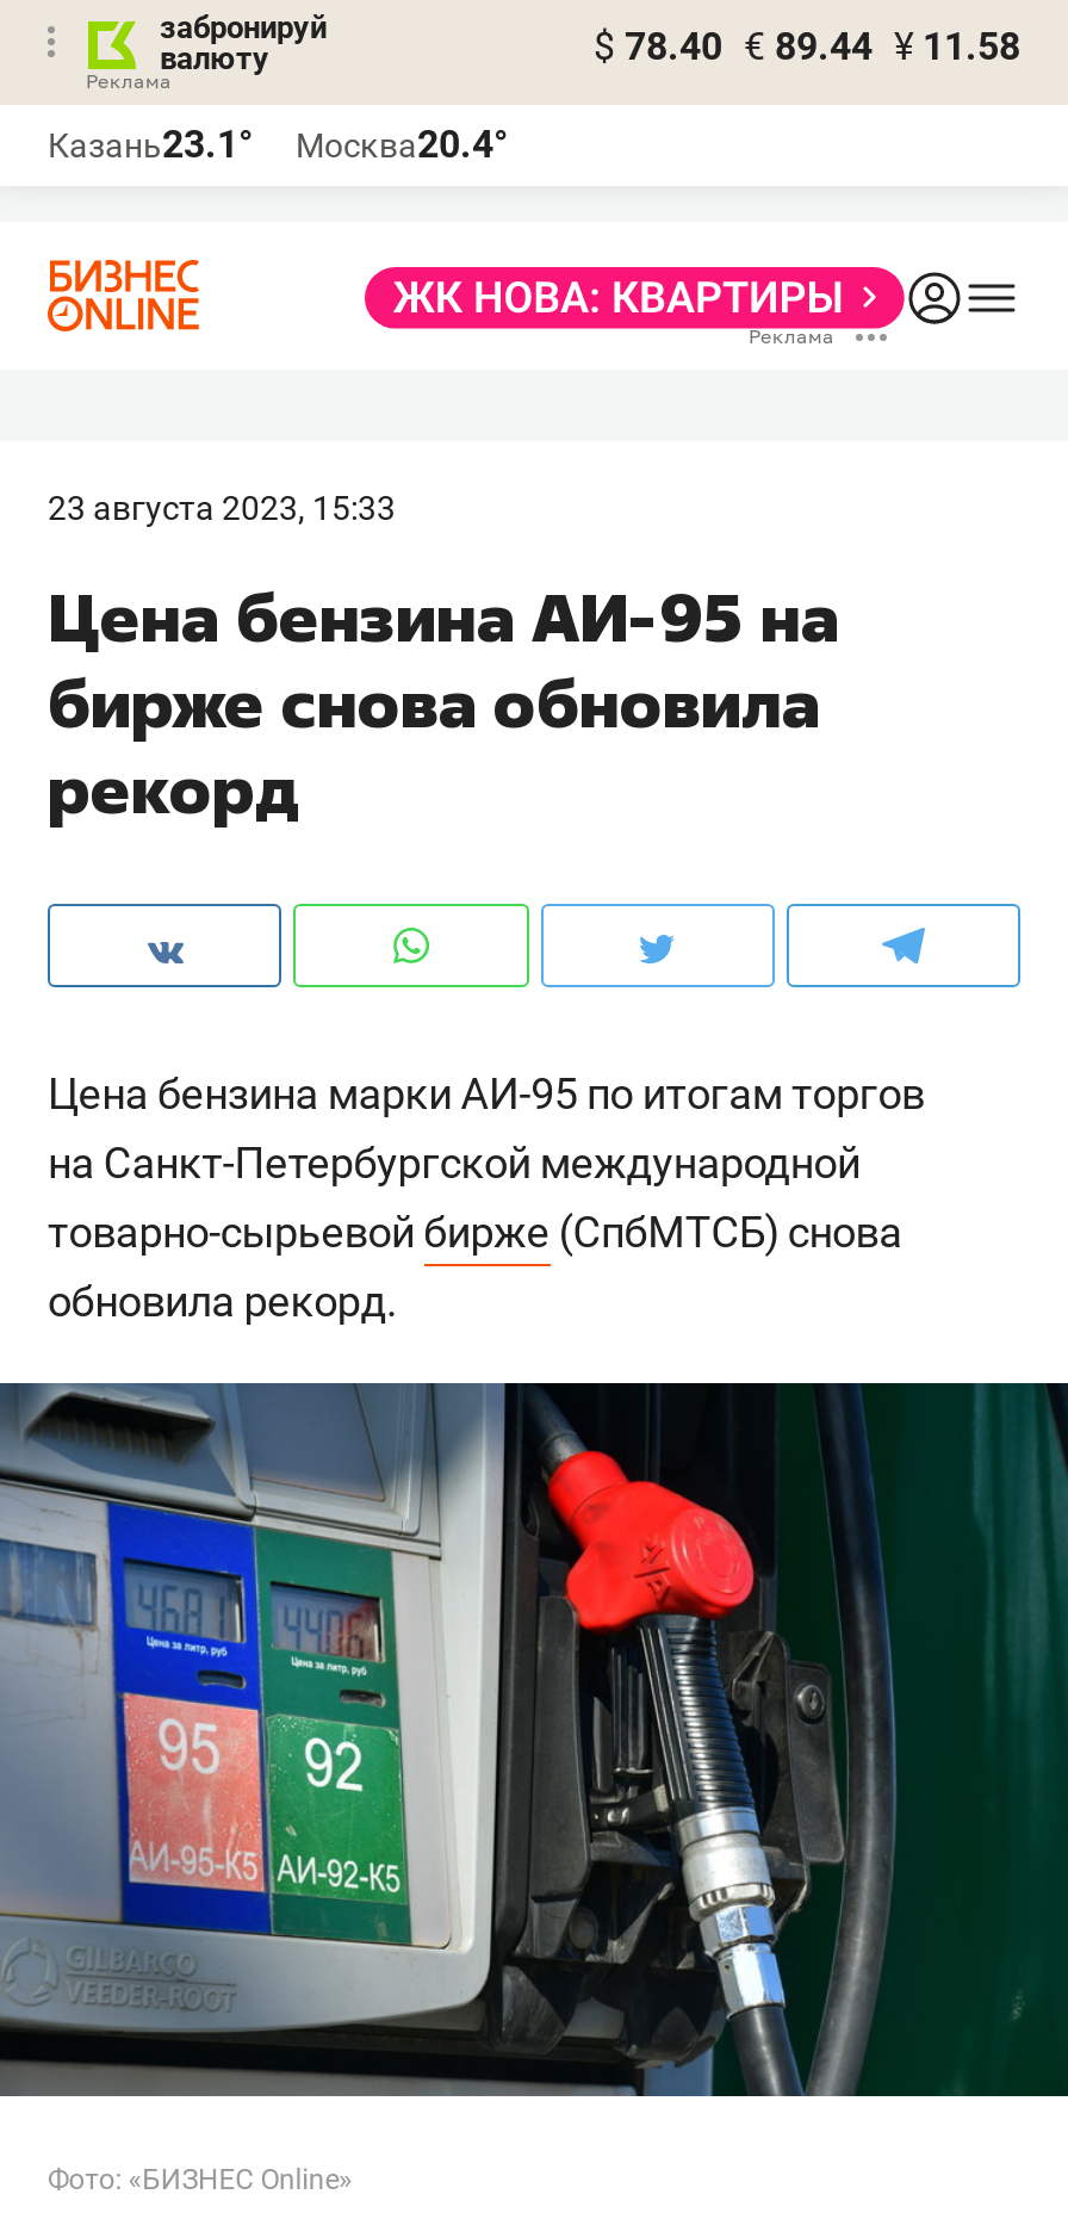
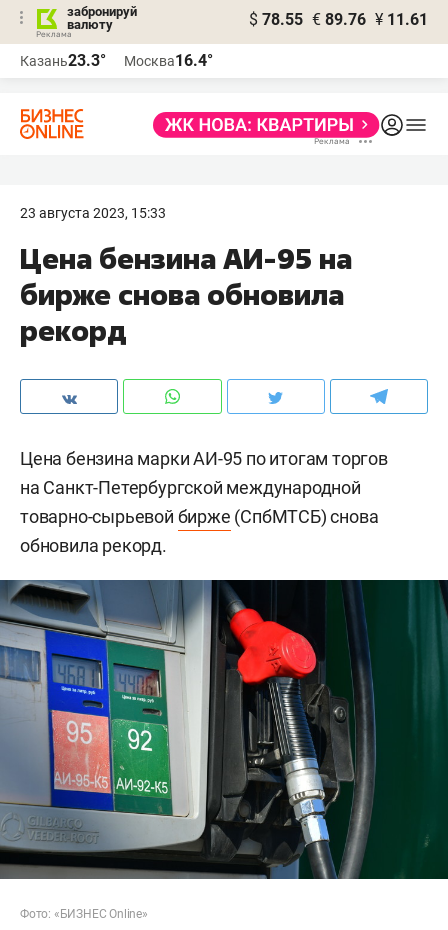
- $ 78.40 € 89.44 ¥ 11.58
+ $ 78.55 € 89.76 ¥ 11.61

- Казань23.1°
+ Казань23.3°

- Москва20.4°
+ Москва16.4°
